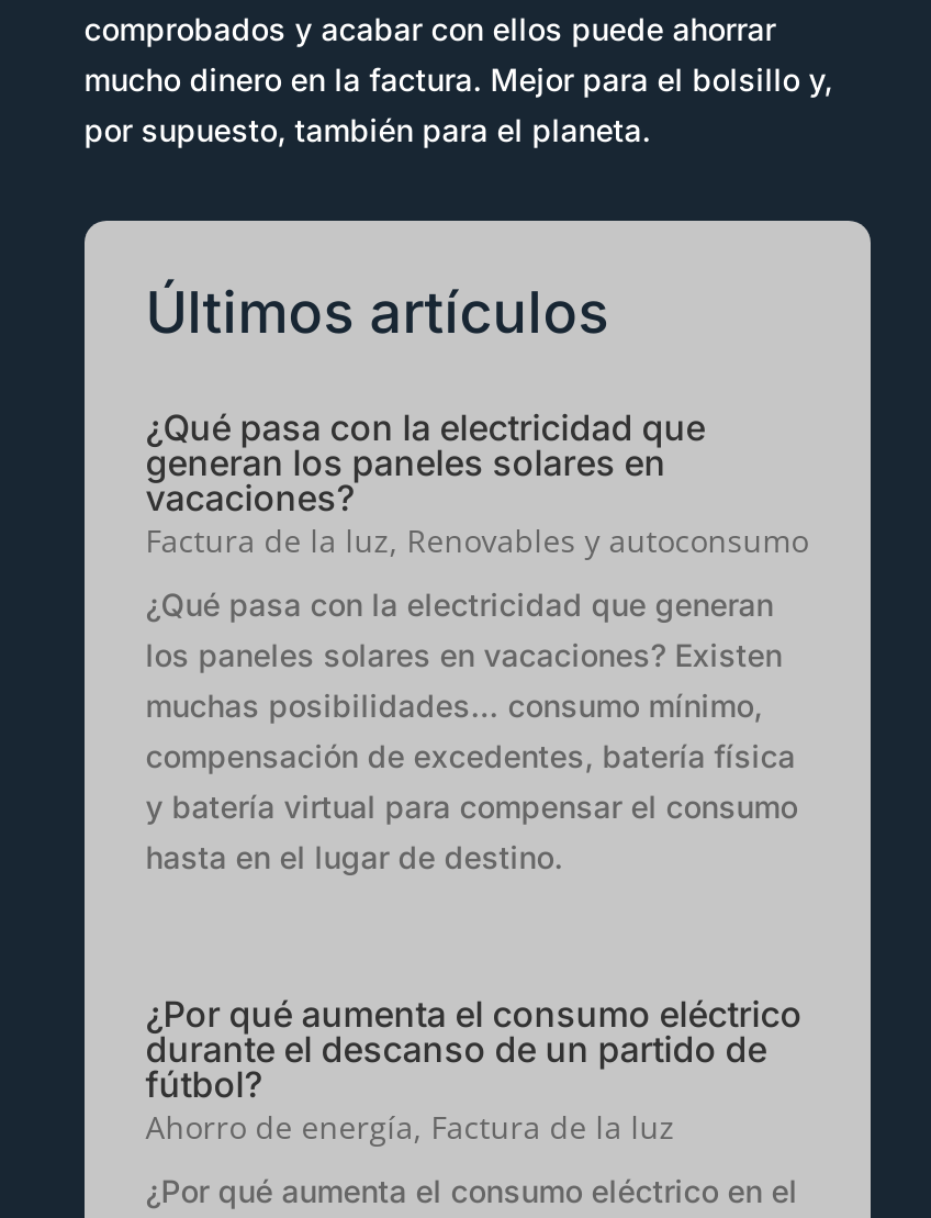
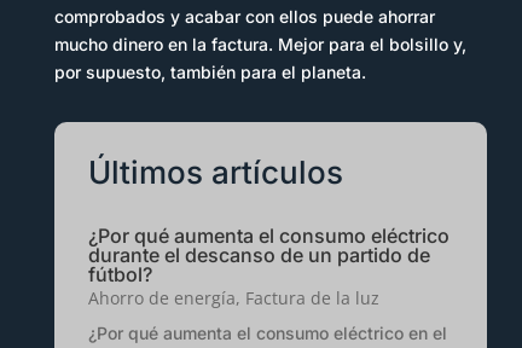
- ¿Qué pasa con la electricidad que
- generan los paneles solares en
- vacaciones?
- Factura de la luz, Renovables y autoconsumo
- ¿Qué pasa con la electricidad que generan
- los paneles solares en vacaciones? Existen
- muchas posibilidades… consumo mínimo,
- compensación de excedentes, batería física
- y batería virtual para compensar el consumo
- hasta en el lugar de destino.
